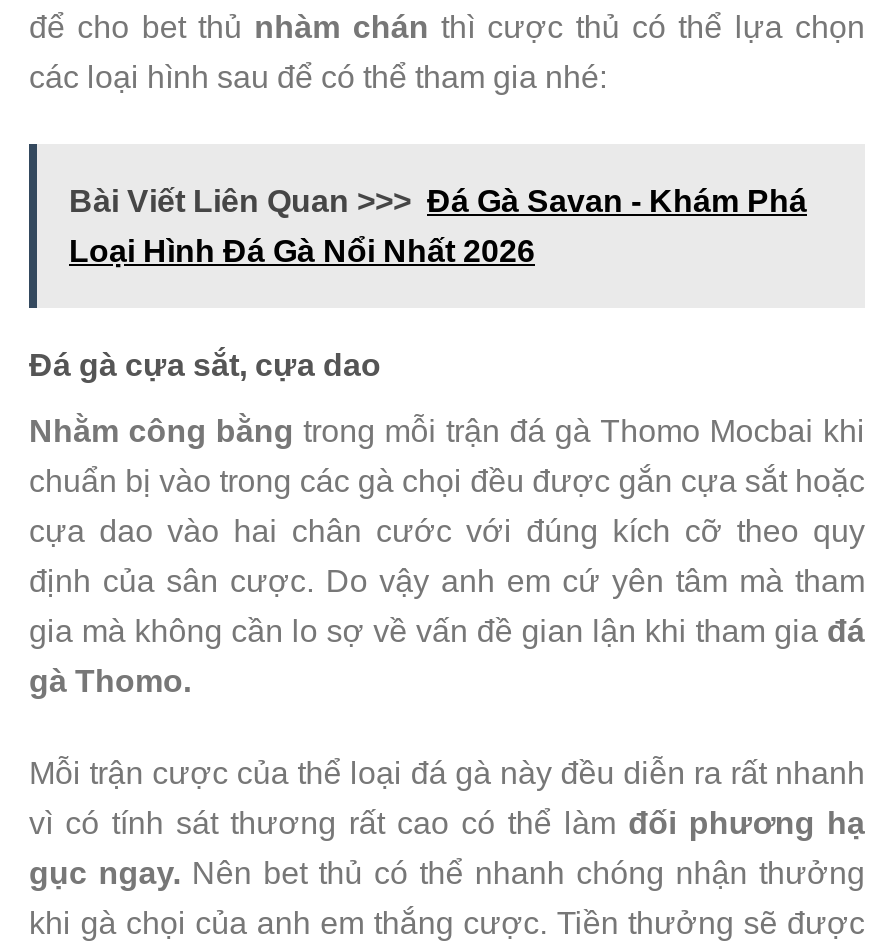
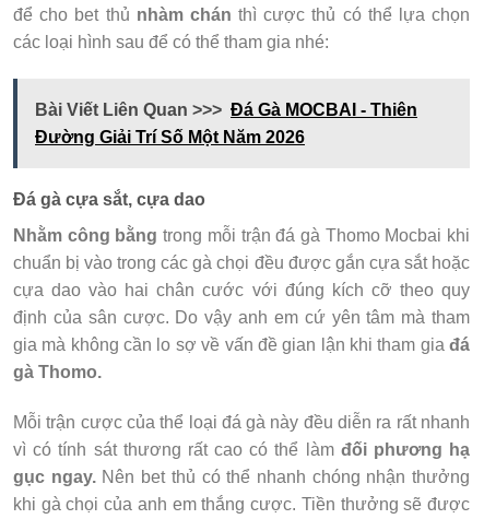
- Bài Viết Liên Quan >>> Đá Gà Savan - Khám Phá
+ Bài Viết Liên Quan >>> Đá Gà MOCBAI - Thiên

- Loại Hình Đá Gà Nổi Nhất 2026
+ Đường Giải Trí Số Một Năm 2026
